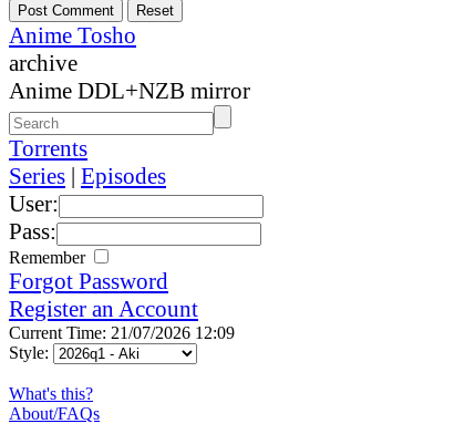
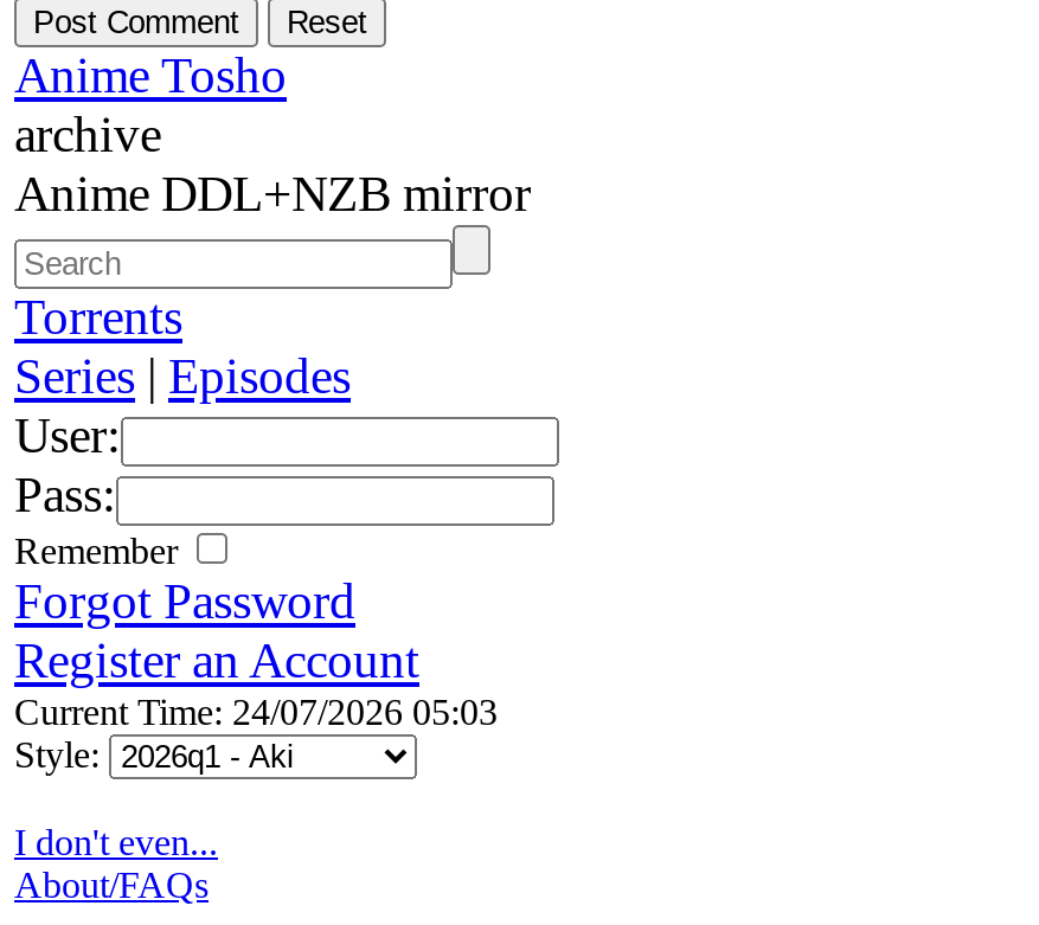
- Current Time: 21/07/2026 12:09
+ Current Time: 24/07/2026 05:03

- What's this?
+ I don't even...
